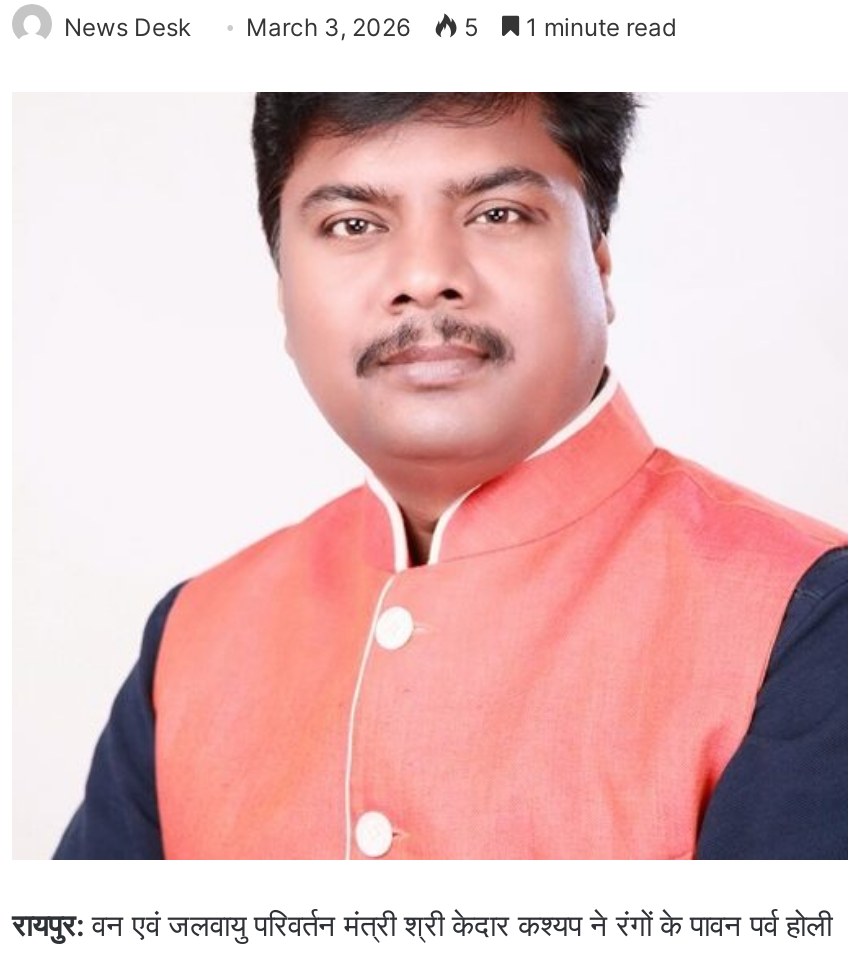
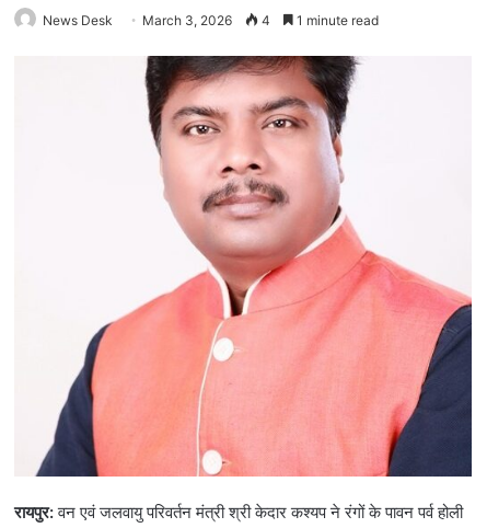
- News Desk March 3, 2026 5 1 minute read
+ News Desk March 3, 2026 4 1 minute read
